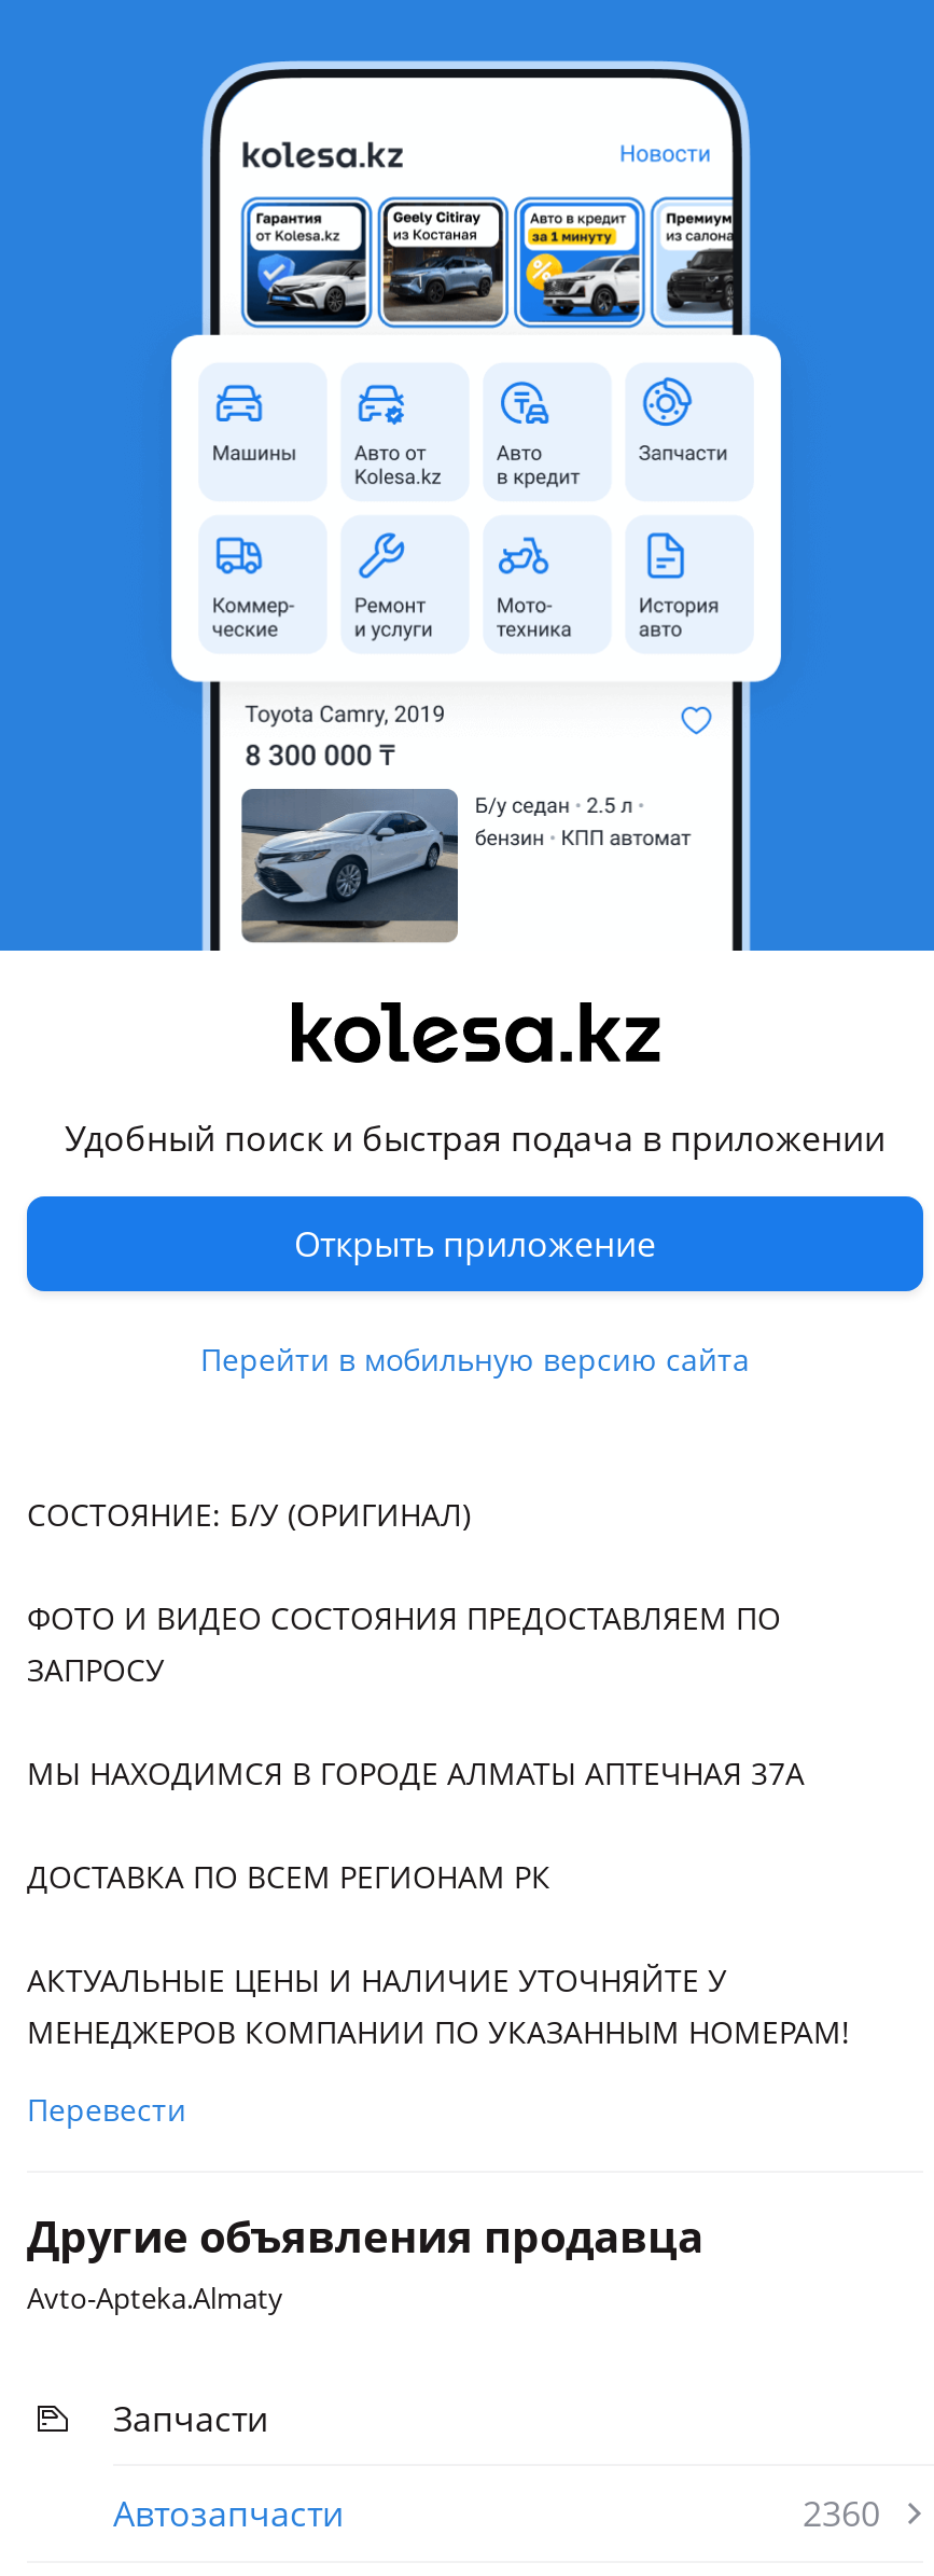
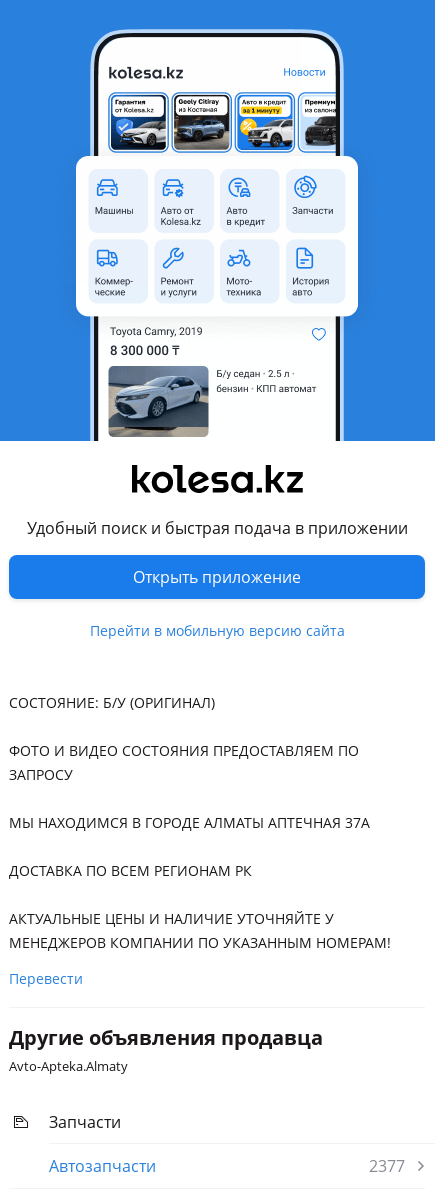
- 2360
+ 2377
